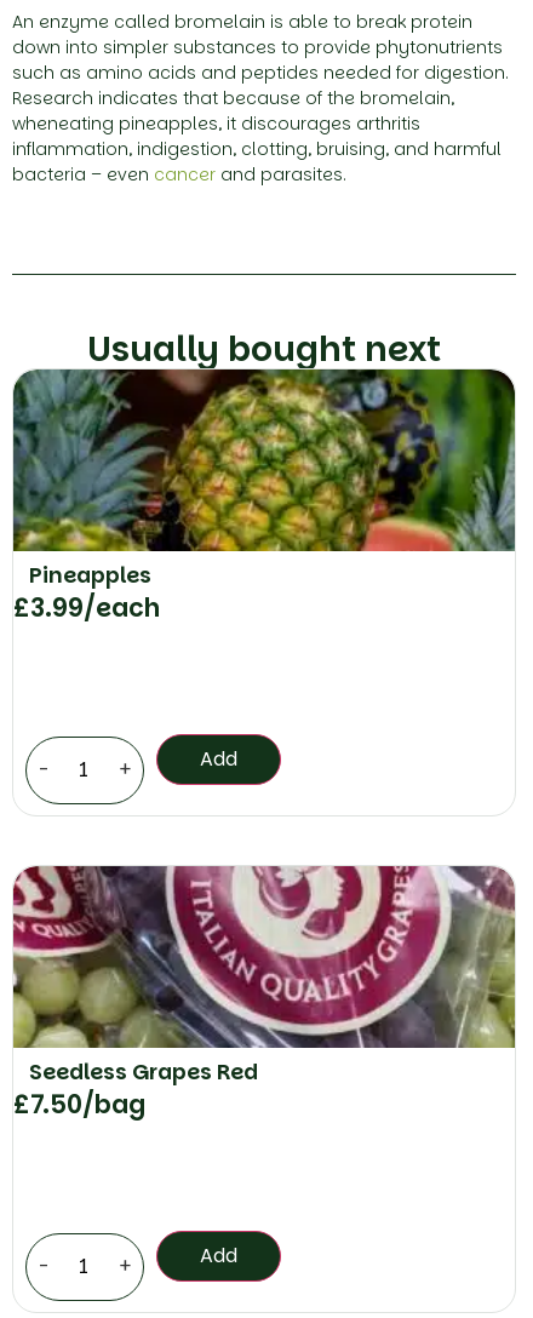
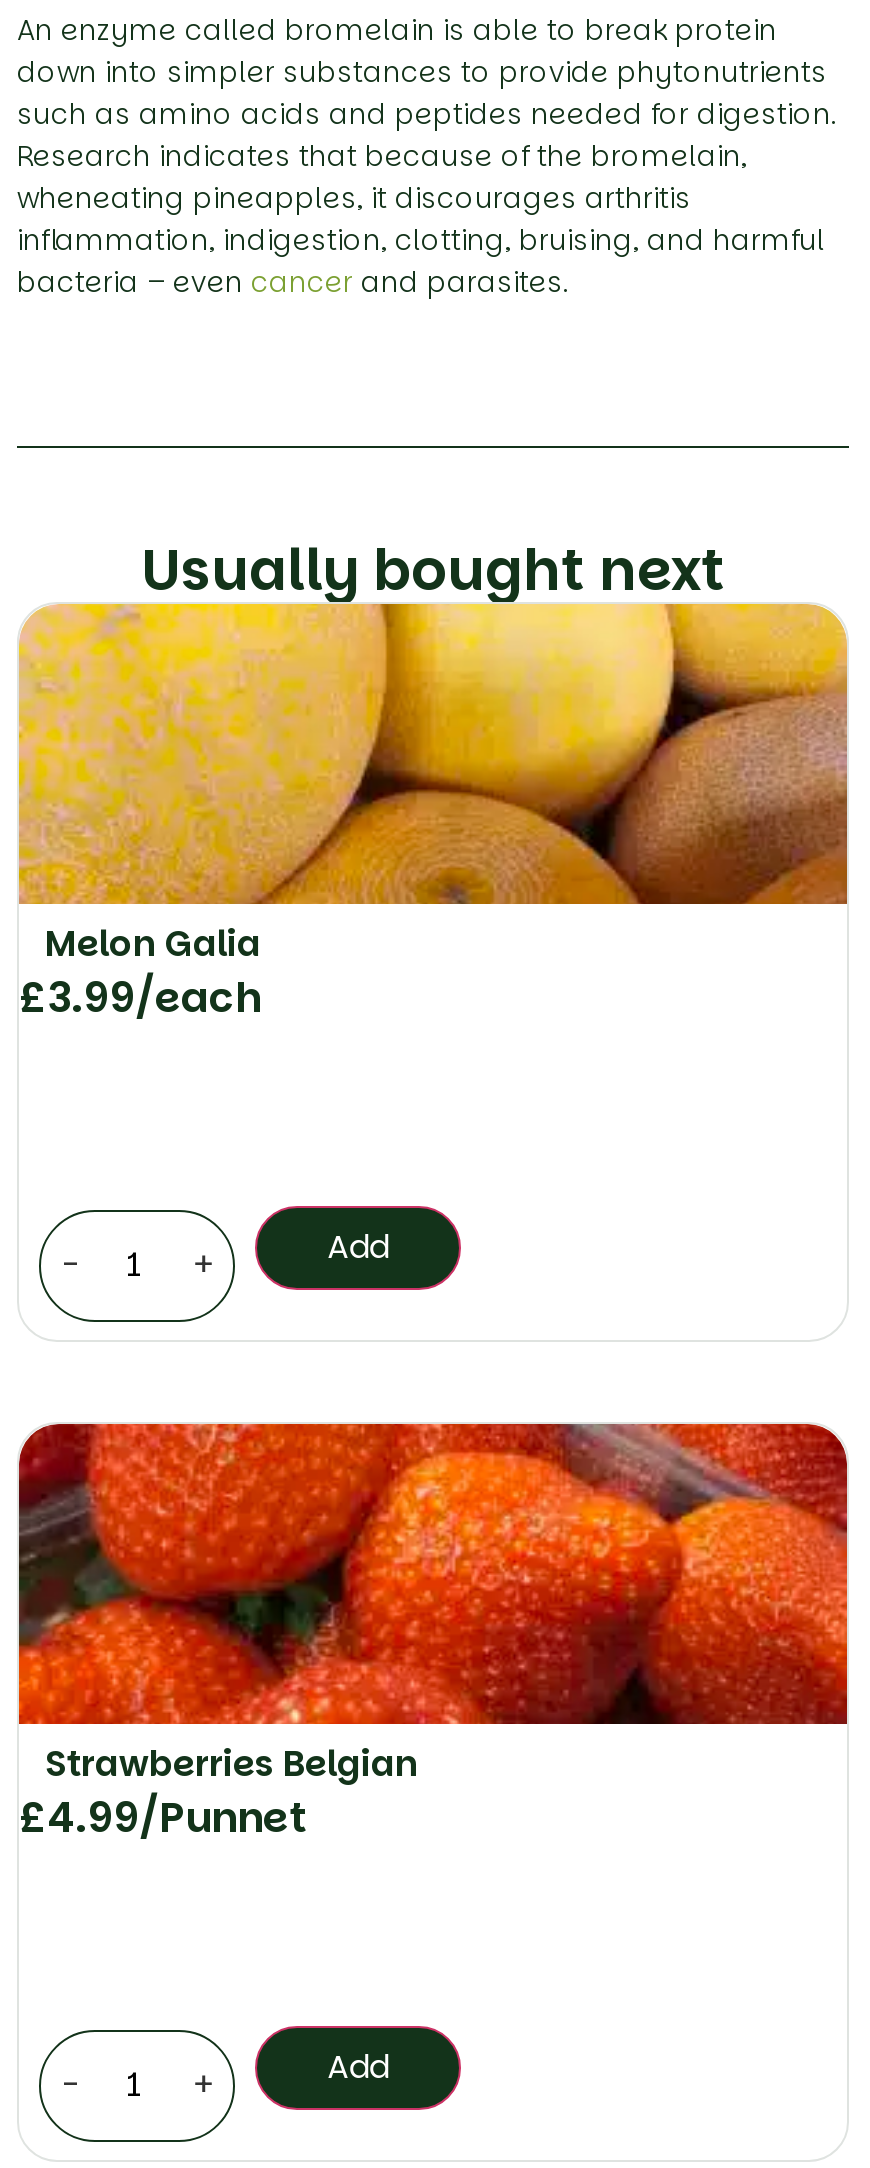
- [image]
- Pineapples
+ [image]
+ Melon Galia

- [image]
- Seedless Grapes Red
- £7.50/bag
+ [image]
+ Strawberries Belgian
+ £4.99/Punnet
